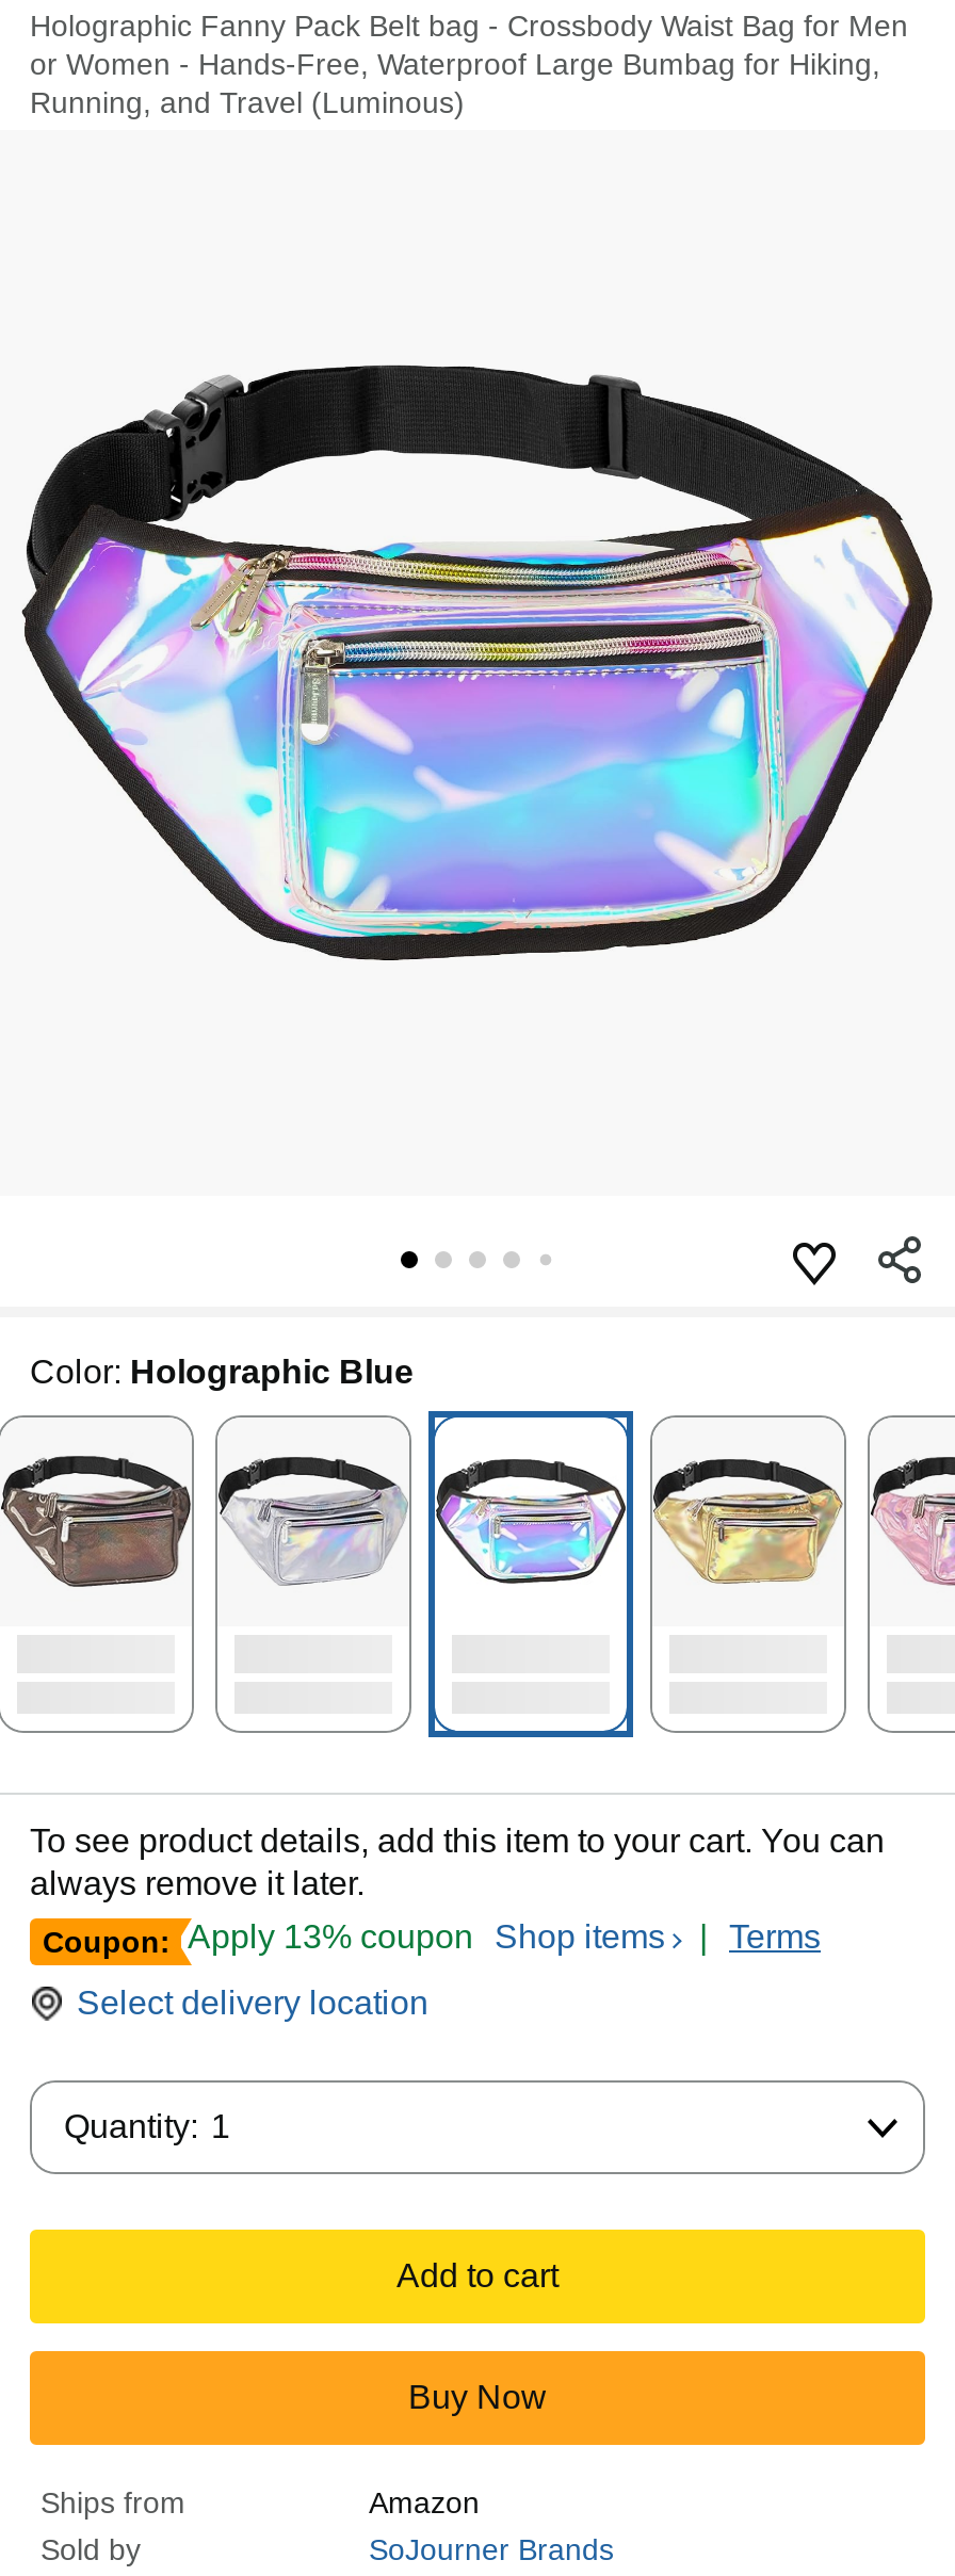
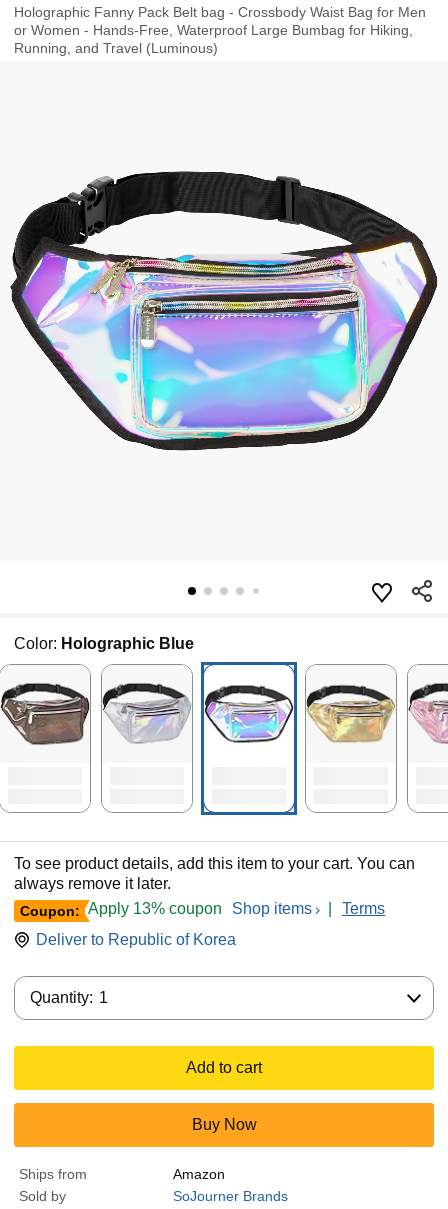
- Select delivery location
+ Deliver to Republic of Korea
